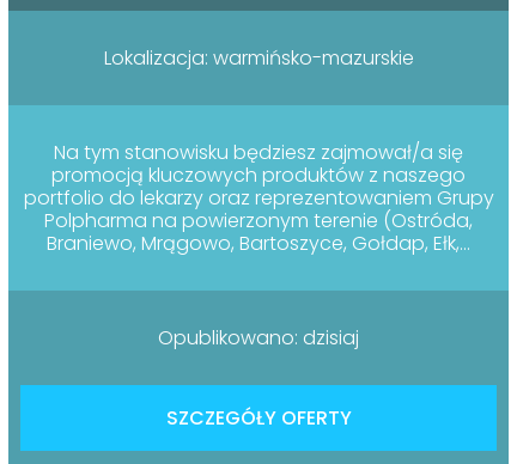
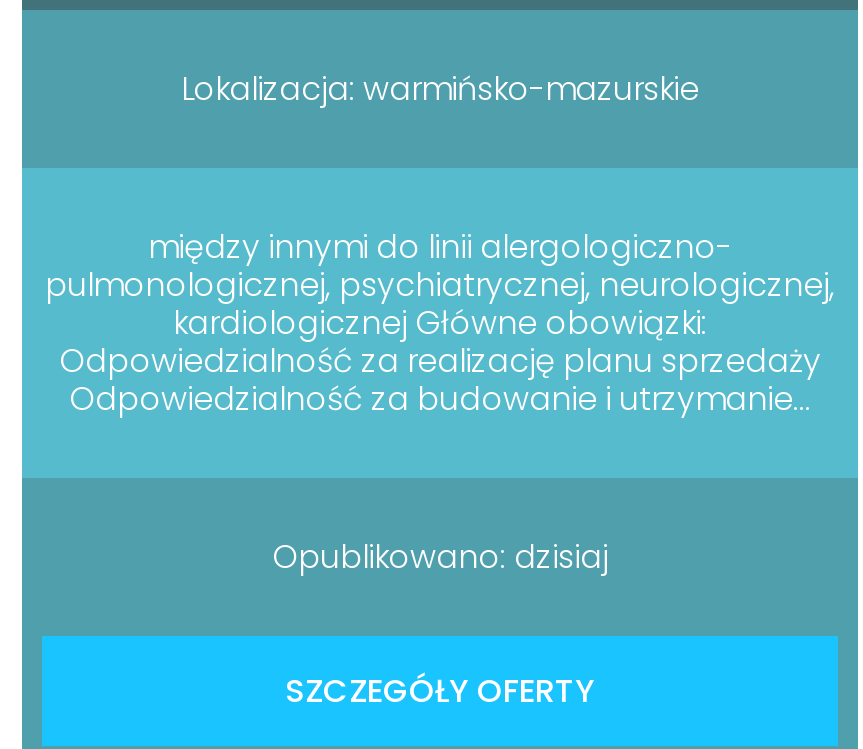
- Na tym stanowisku będziesz zajmował/a się
- promocją kluczowych produktów z naszego
- portfolio do lekarzy oraz reprezentowaniem Grupy
- Polpharma na powierzonym terenie (Ostróda,
- Braniewo, Mrągowo, Bartoszyce, Gołdap, Ełk,...
+ między innymi do linii alergologiczno-
+ pulmonologicznej, psychiatrycznej, neurologicznej,
+ kardiologicznej Główne obowiązki:
+ Odpowiedzialność za realizację planu sprzedaży
+ Odpowiedzialność za budowanie i utrzymanie...
